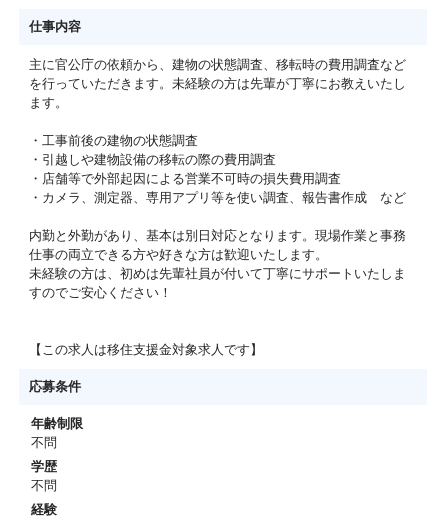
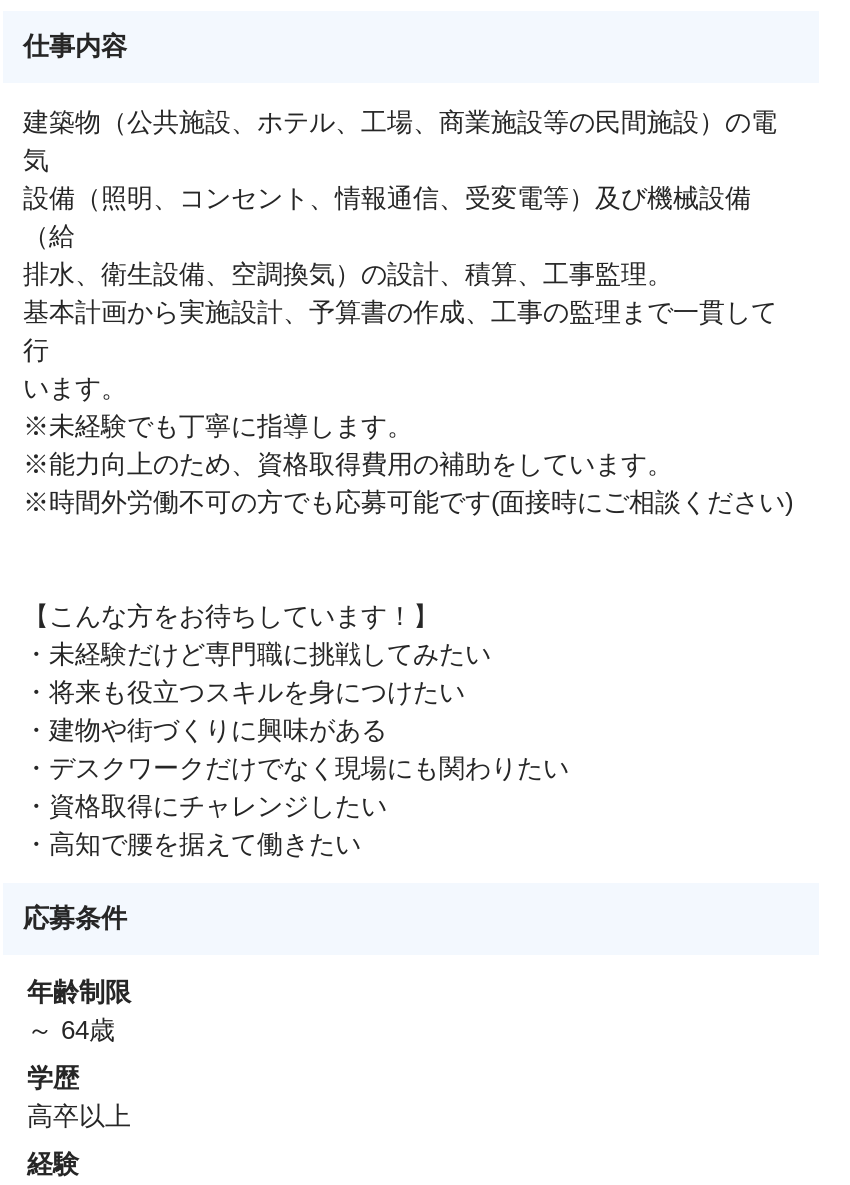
- 主に官公庁の依頼から、建物の状態調査、移転時の費用調査など
- を行っていただきます。未経験の方は先輩が丁寧にお教えいたし
- ます。
- ・工事前後の建物の状態調査
- ・引越しや建物設備の移転の際の費用調査
- ・店舗等で外部起因による営業不可時の損失費用調査
- ・カメラ、測定器、専用アプリ等を使い調査、報告書作成 など
- 内勤と外勤があり、基本は別日対応となります。現場作業と事務
- 仕事の両立できる方や好きな方は歓迎いたします。
- 未経験の方は、初めは先輩社員が付いて丁寧にサポートいたしま
- すのでご安心ください！
+ 建築物（公共施設、ホテル、工場、商業施設等の民間施設）の電
+ 気
+ 設備（照明、コンセント、情報通信、受変電等）及び機械設備
+ （給
+ 排水、衛生設備、空調換気）の設計、積算、工事監理。
+ 基本計画から実施設計、予算書の作成、工事の監理まで一貫して
+ 行
+ います。
+ ※未経験でも丁寧に指導します。
+ ※能力向上のため、資格取得費用の補助をしています。
+ ※時間外労働不可の方でも応募可能です(面接時にご相談ください)

- 【この求人は移住支援金対象求人です】
+ 【こんな方をお待ちしています！】
+ ・未経験だけど専門職に挑戦してみたい
+ ・将来も役立つスキルを身につけたい
+ ・建物や街づくりに興味がある
+ ・デスクワークだけでなく現場にも関わりたい
+ ・資格取得にチャレンジしたい
+ ・高知で腰を据えて働きたい

- 不問
+ ～ 64歳

- 不問
+ 高卒以上
